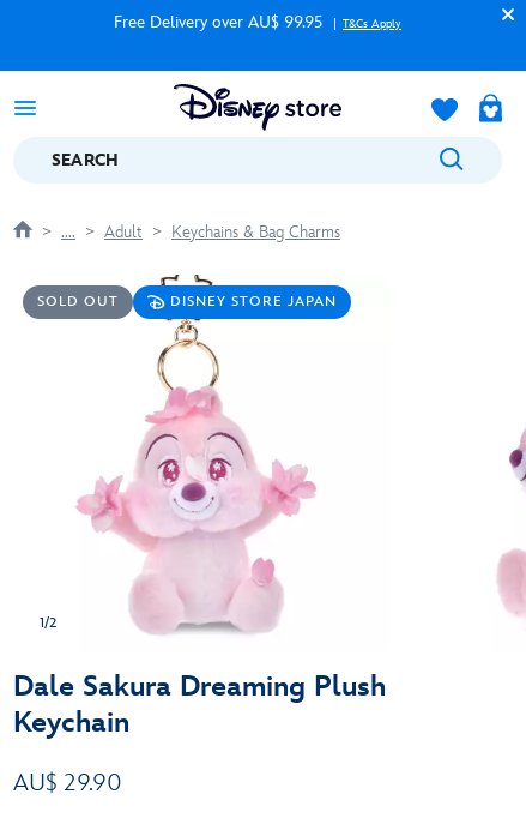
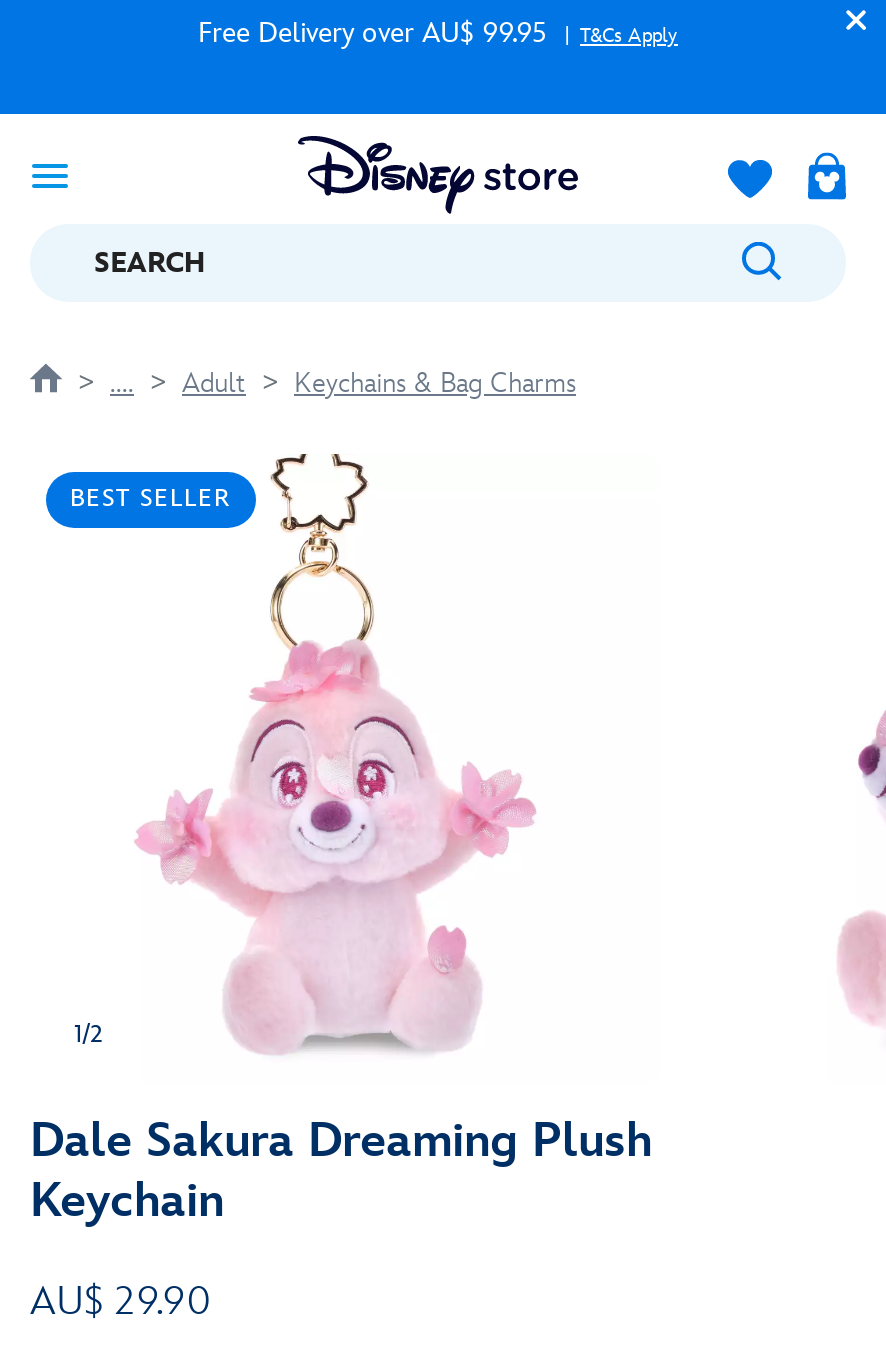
- SOLD OUT
- DISNEY STORE JAPAN
+ BEST SELLER
